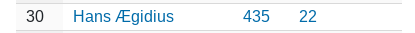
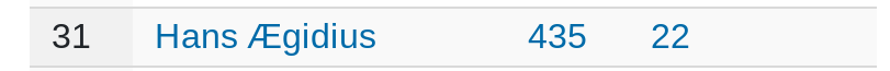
- 30 Hans Ægidius
+ 31 Hans Ægidius
